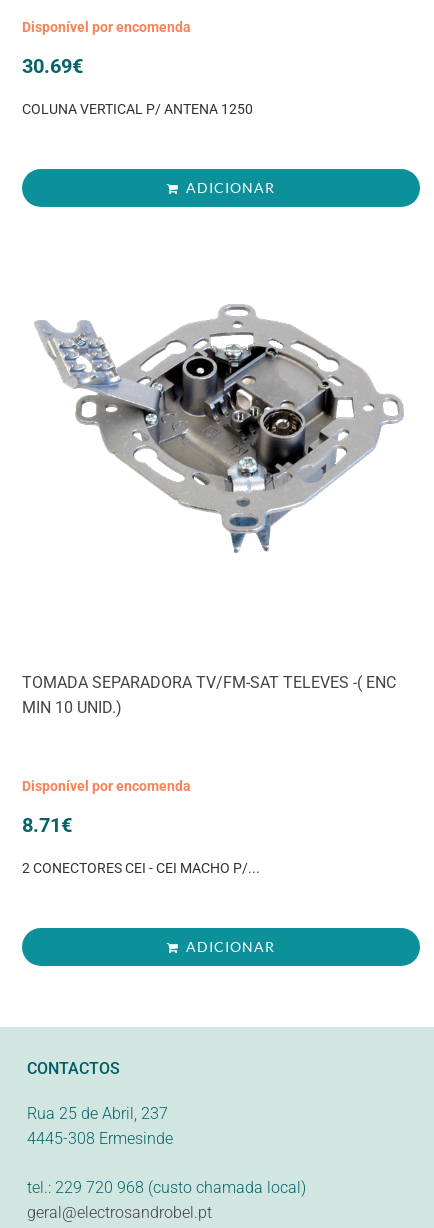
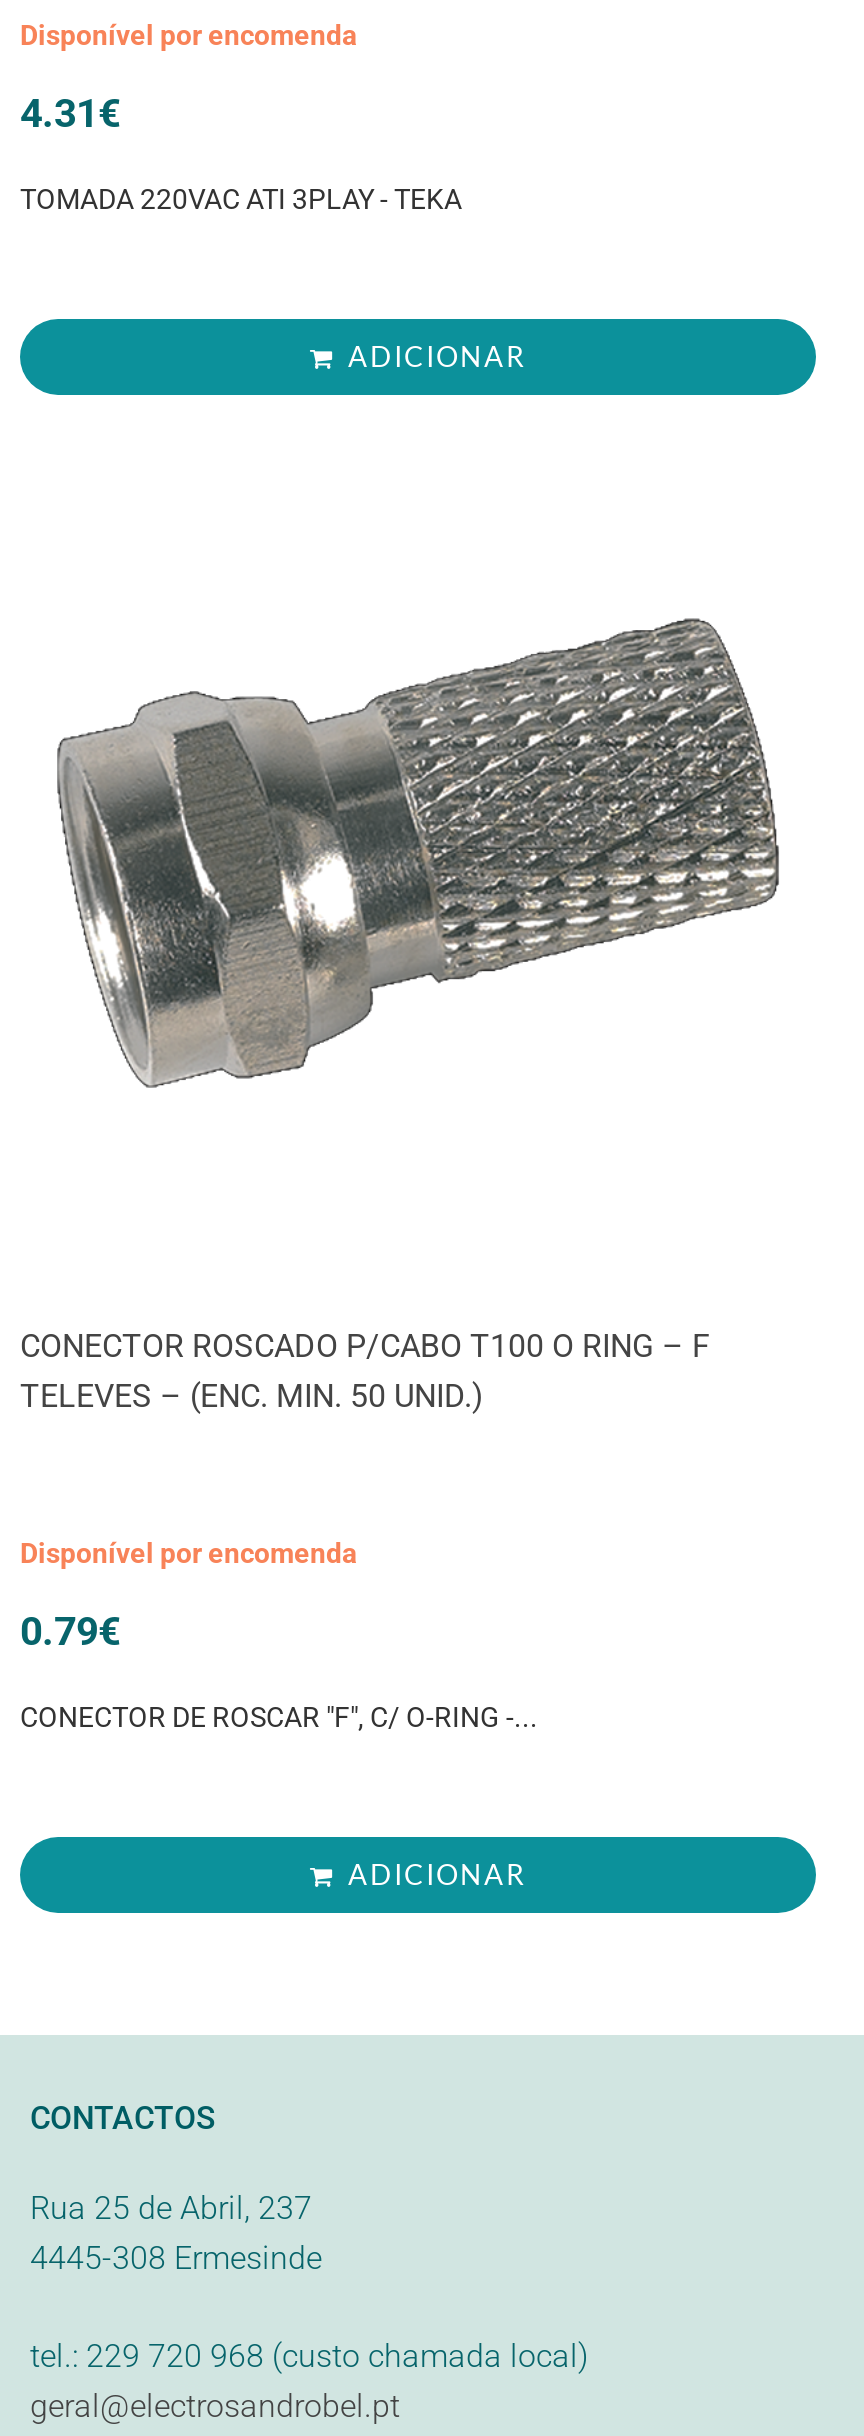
- 30.69€
+ 4.31€

- COLUNA VERTICAL P/ ANTENA 1250
+ TOMADA 220VAC ATI 3PLAY - TEKA

- [image]
+ [image]

- TOMADA SEPARADORA TV/FM-SAT TELEVES -( ENC
- MIN 10 UNID.)
+ CONECTOR ROSCADO P/CABO T100 O RING – F
+ TELEVES – (ENC. MIN. 50 UNID.)

- 8.71€
+ 0.79€

- 2 CONECTORES CEI - CEI MACHO P/...
+ CONECTOR DE ROSCAR "F", C/ O-RING -...
